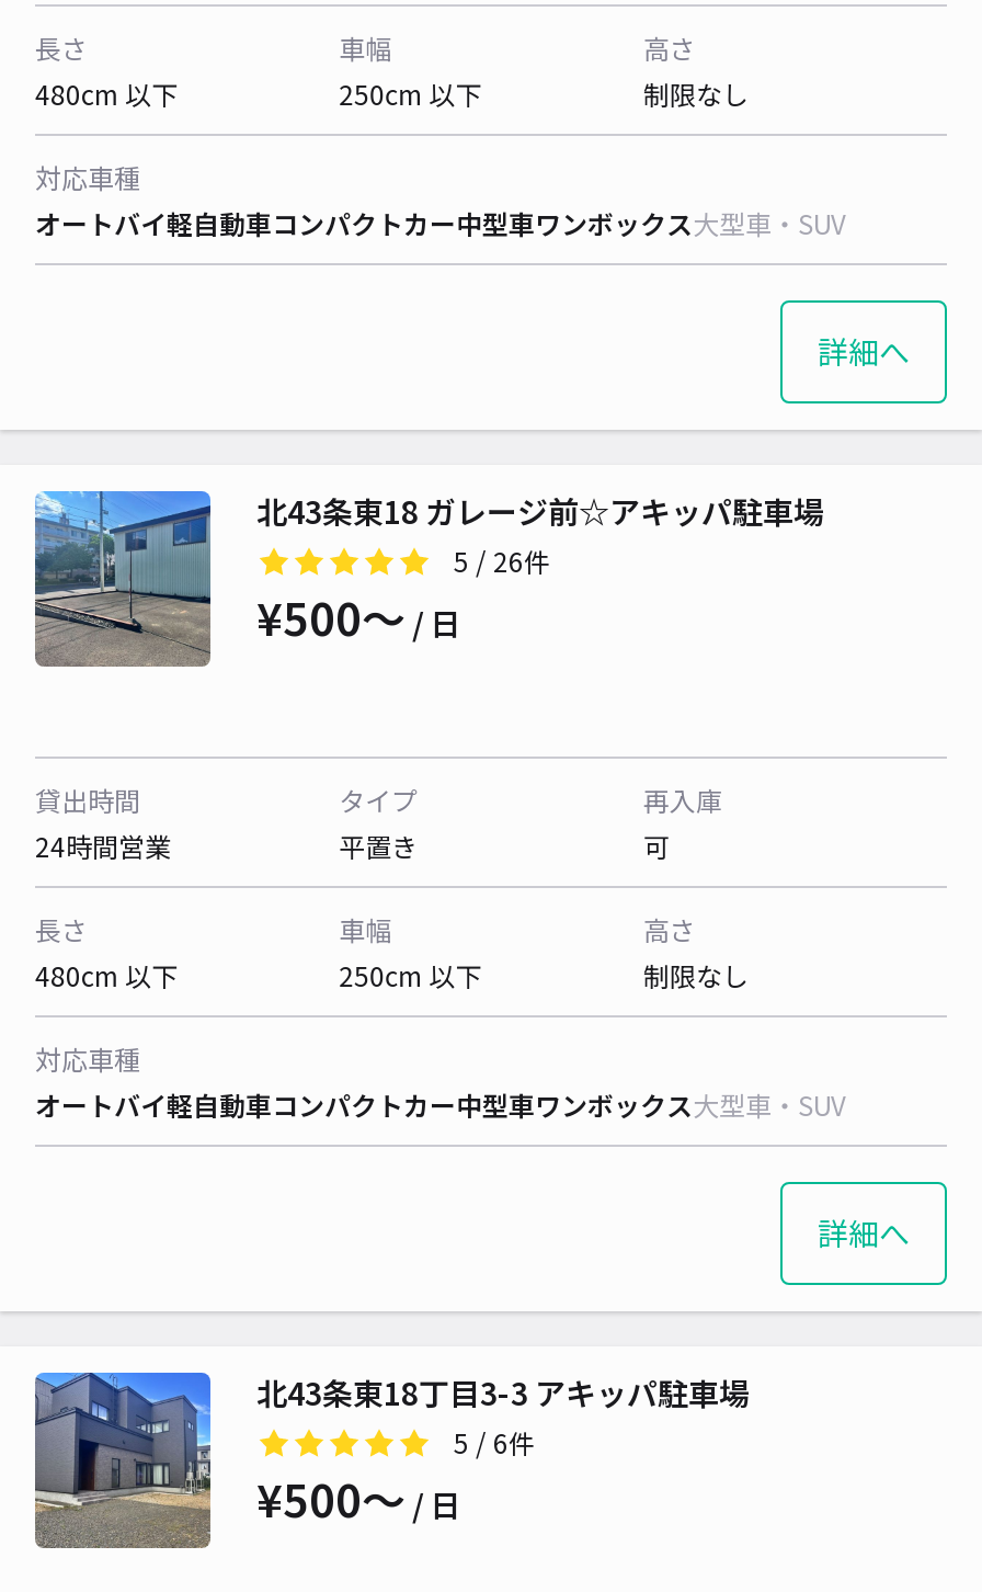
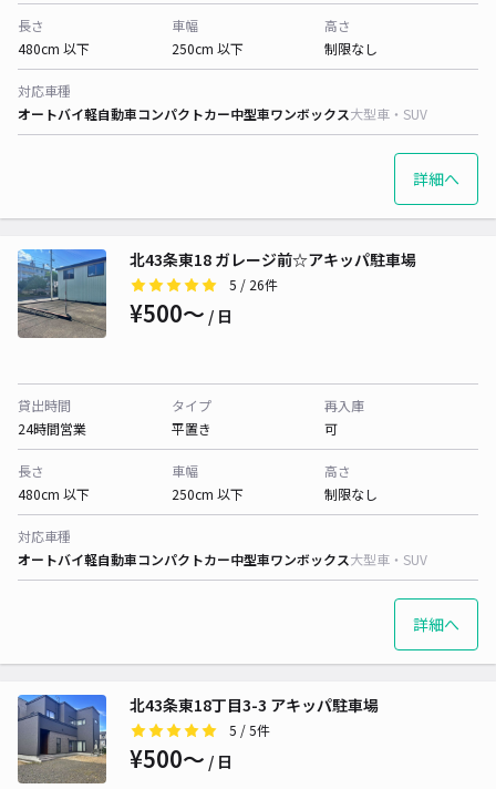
- 5 / 6件
+ 5 / 5件
